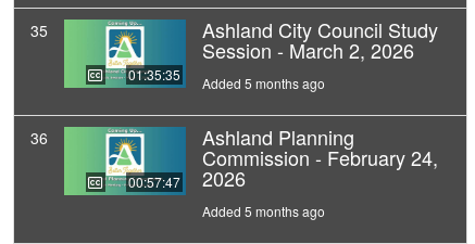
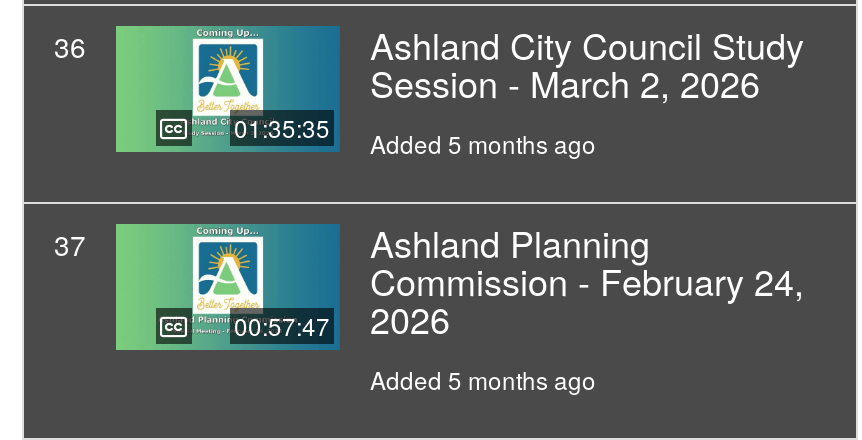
- 35
+ 36

- 36
+ 37
